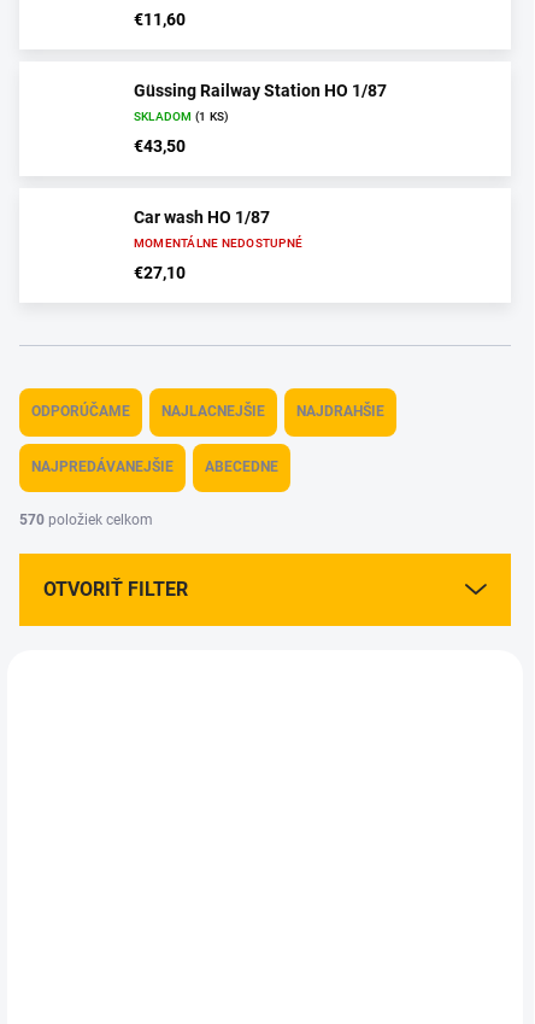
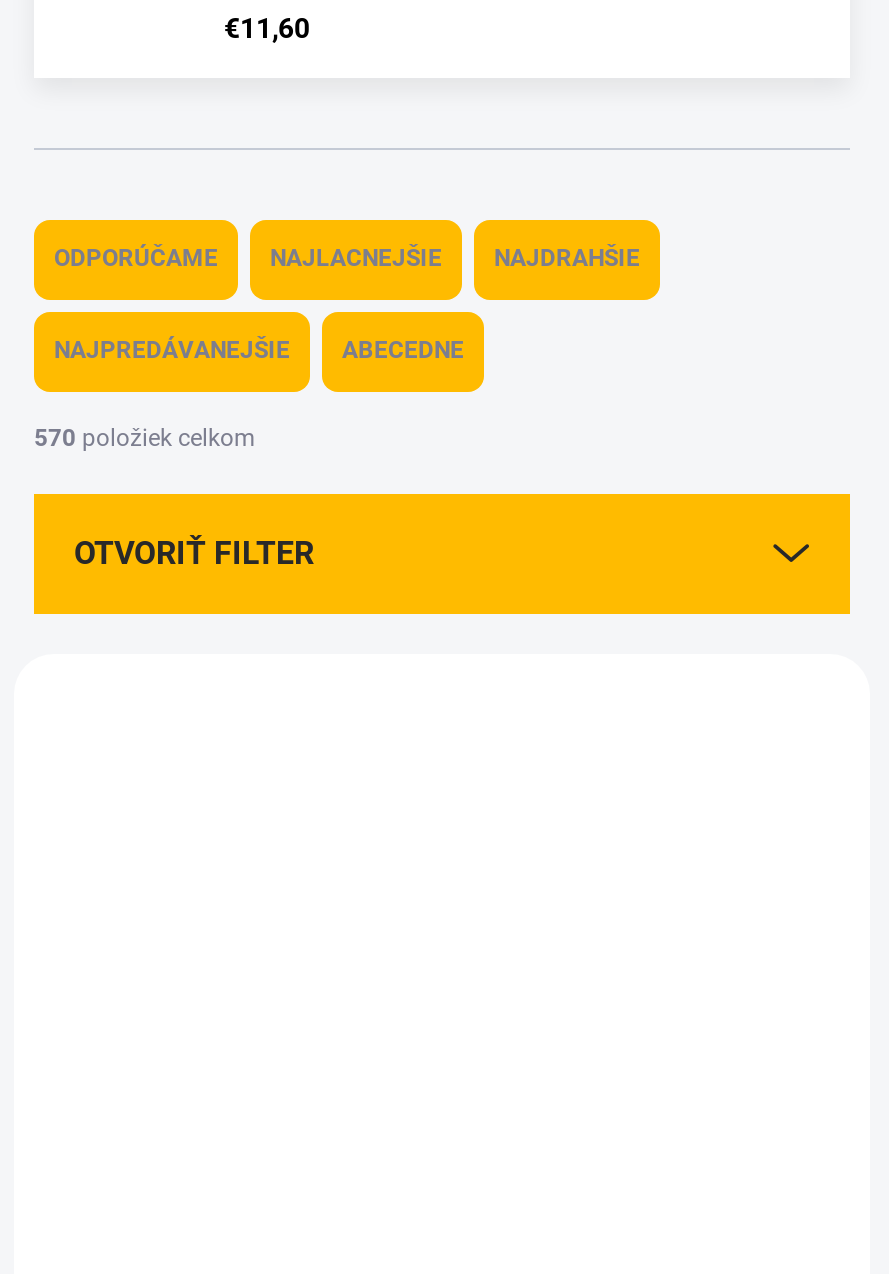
- Güssing Railway Station HO 1/87
- SKLADOM (1 KS)
- €43,50

- Car wash HO 1/87
- MOMENTÁLNE NEDOSTUPNÉ
- €27,10
